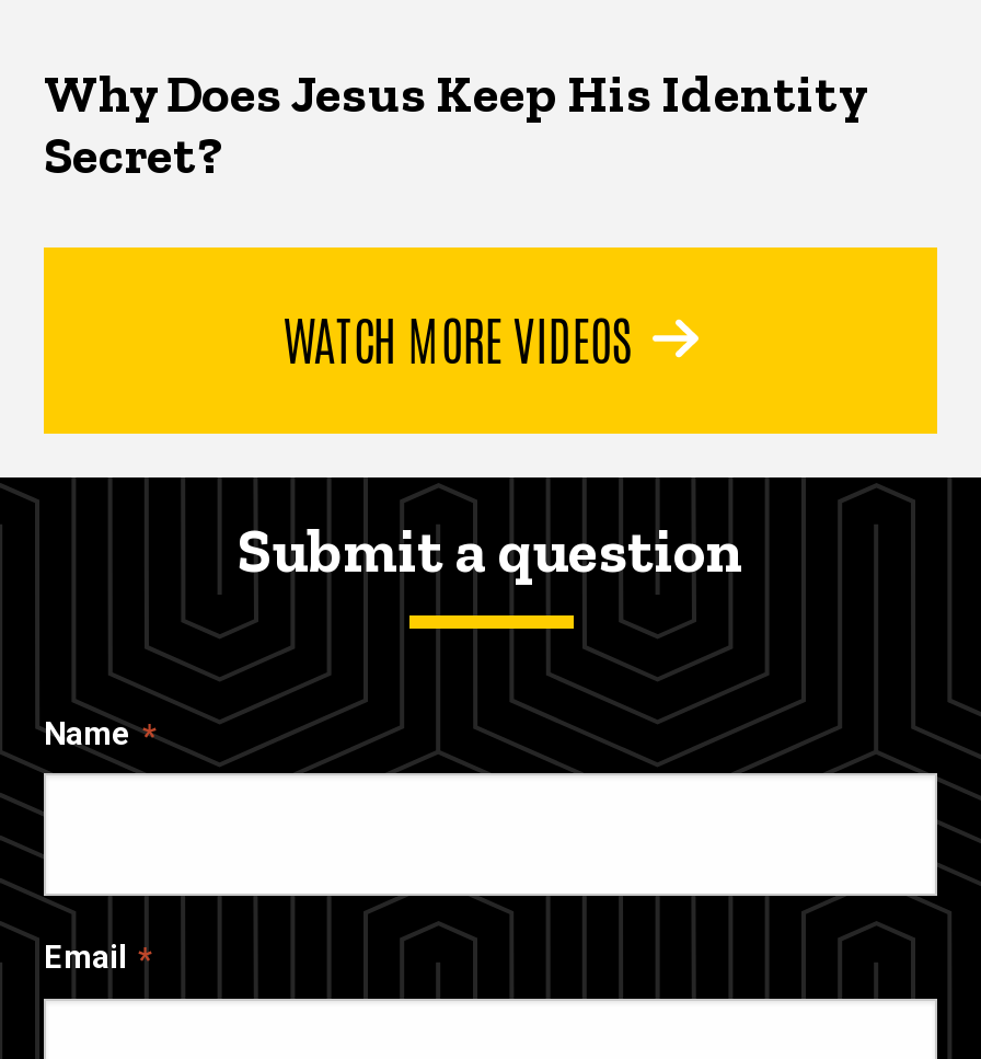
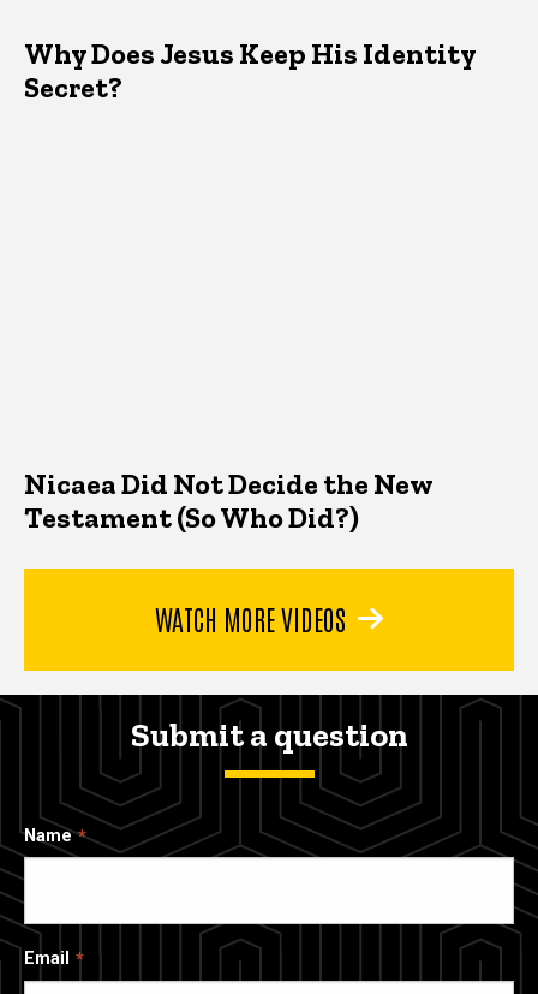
+ Nicaea Did Not Decide the New
+ Testament (So Who Did?)
